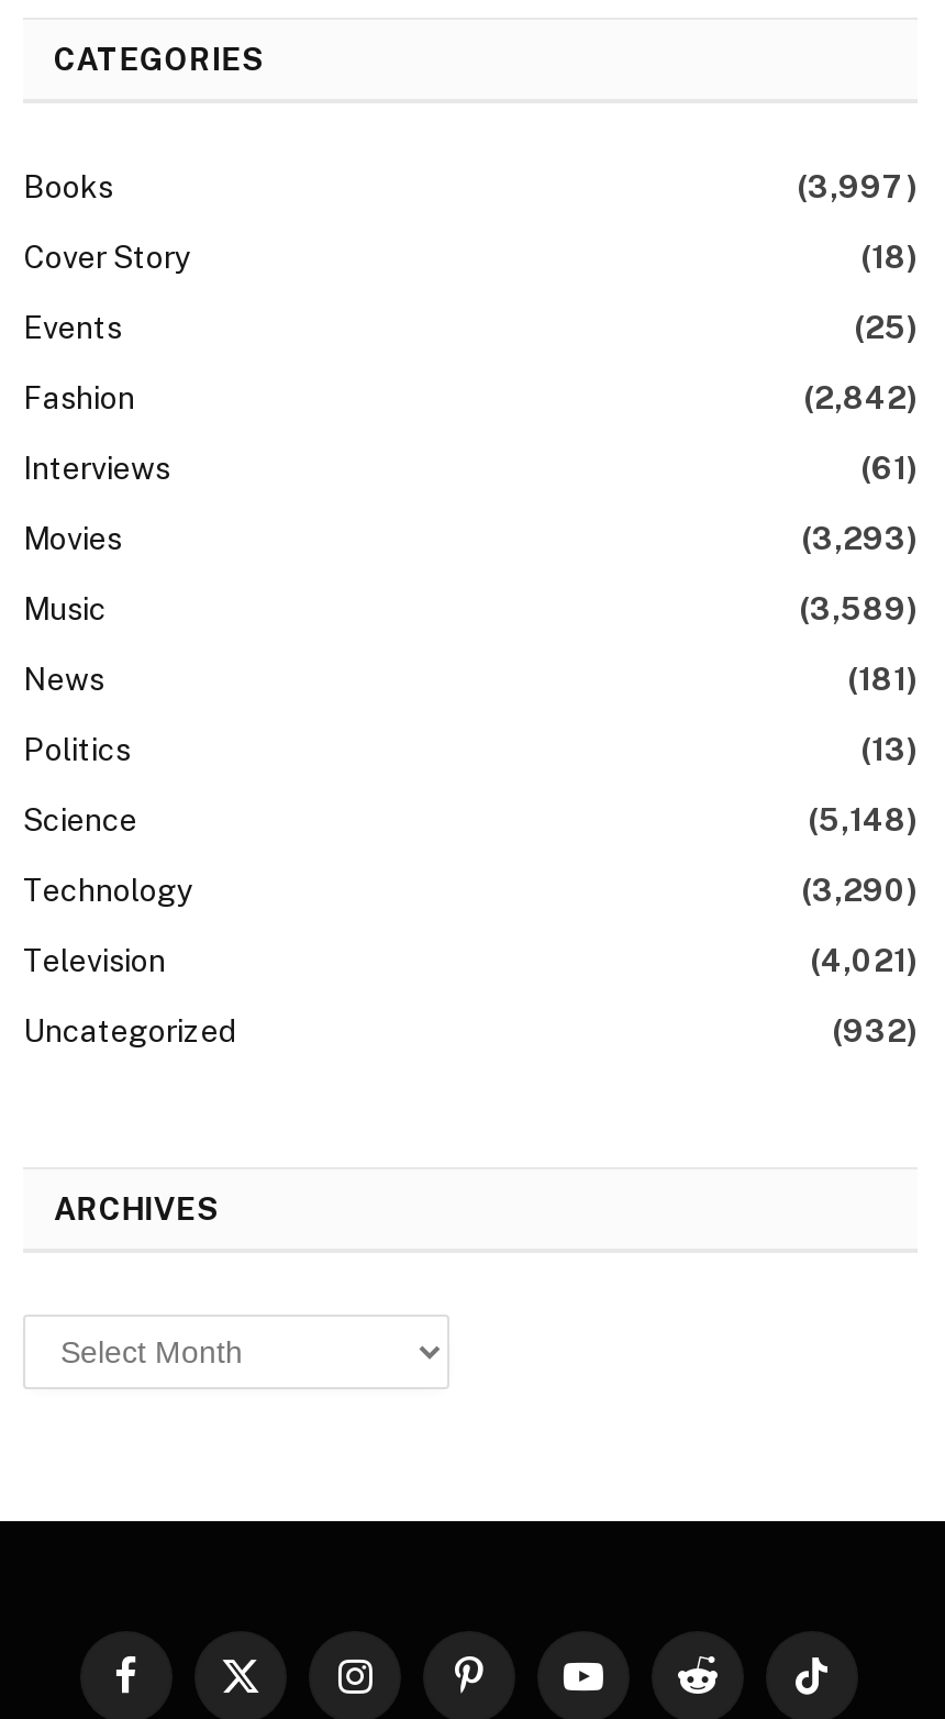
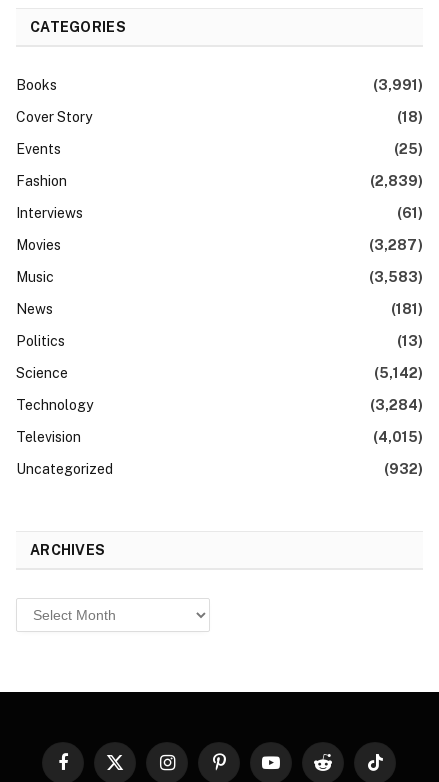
- (3,997)
+ (3,991)

- (2,842)
+ (2,839)

- (3,293)
+ (3,287)

- (3,589)
+ (3,583)

- (5,148)
+ (5,142)

- (3,290)
+ (3,284)

- (4,021)
+ (4,015)
